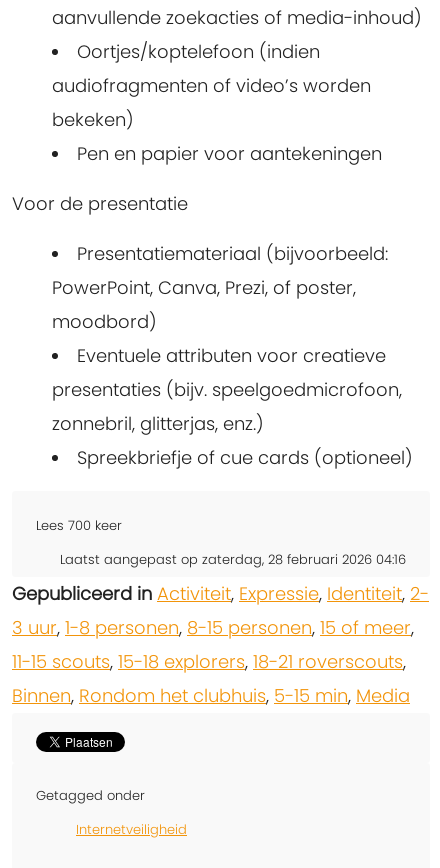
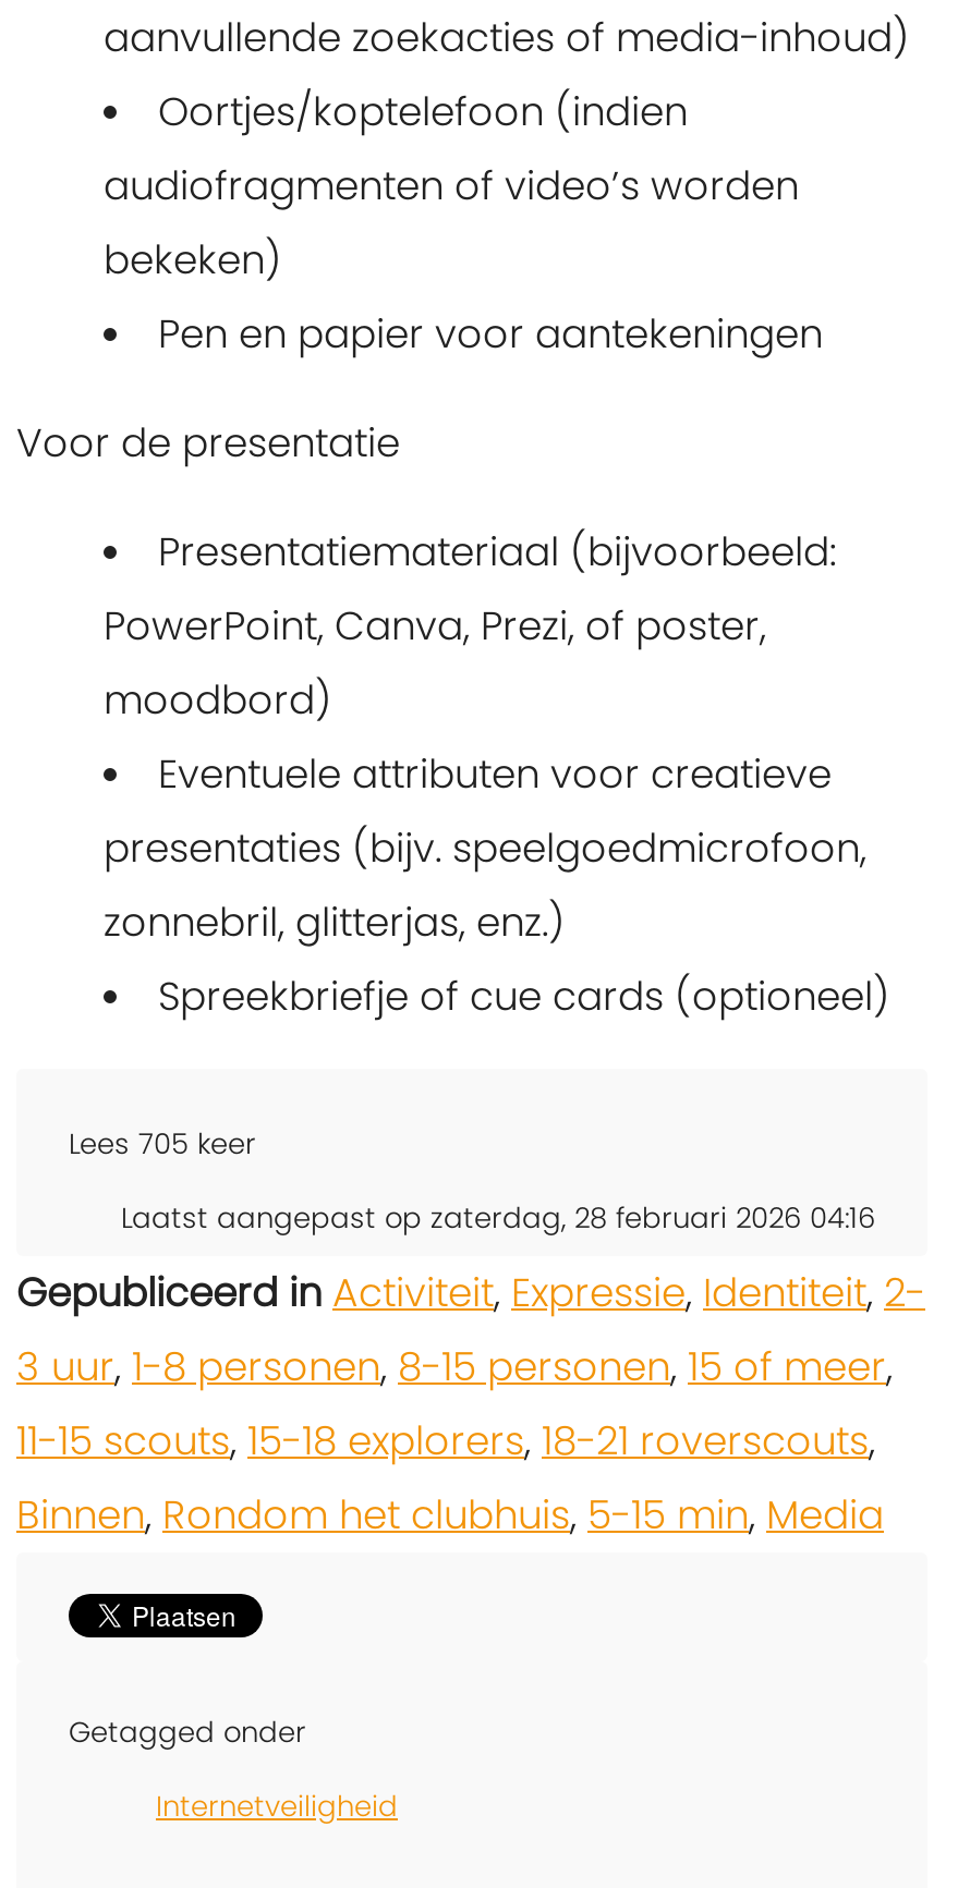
- Lees 700 keer
+ Lees 705 keer
